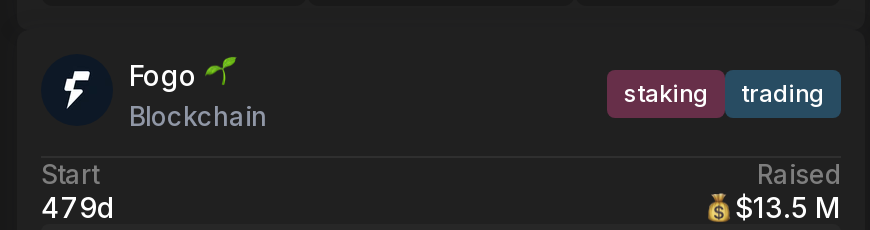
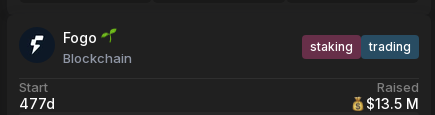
- 479d
+ 477d
